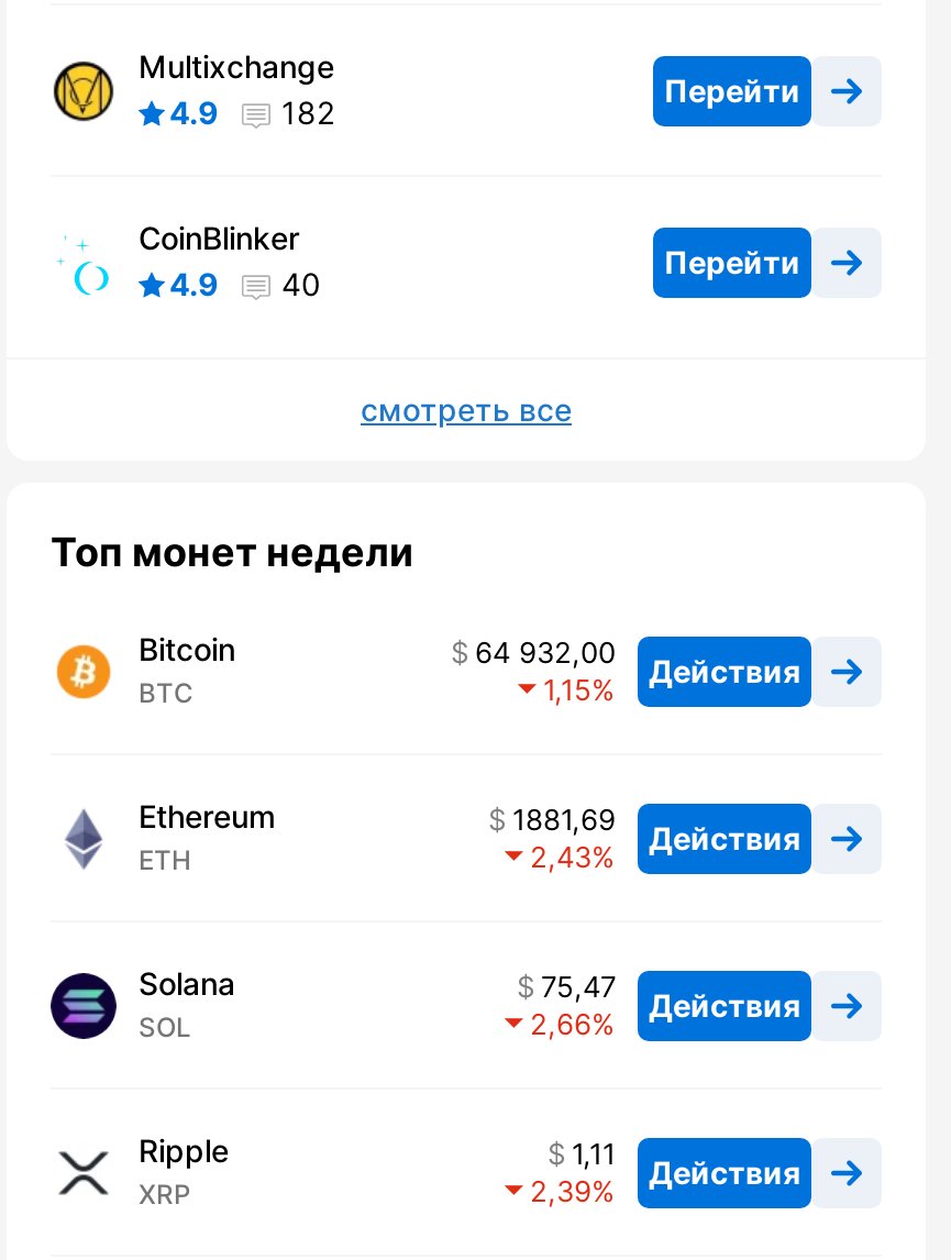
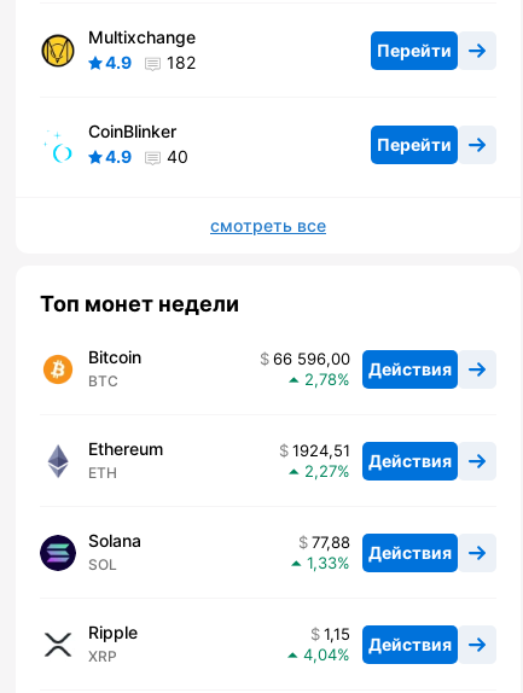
- 64 932,00 Действия
+ 66 596,00 Действия

- 1,15
+ 2,78

- 1881,69 Действия
+ 1924,51 Действия

- 2,43
+ 2,27

- 75,47 Действия
+ 77,88 Действия

- 2,66
+ 1,33

- 1,11 Действия
+ 1,15 Действия

- 2,39
+ 4,04
